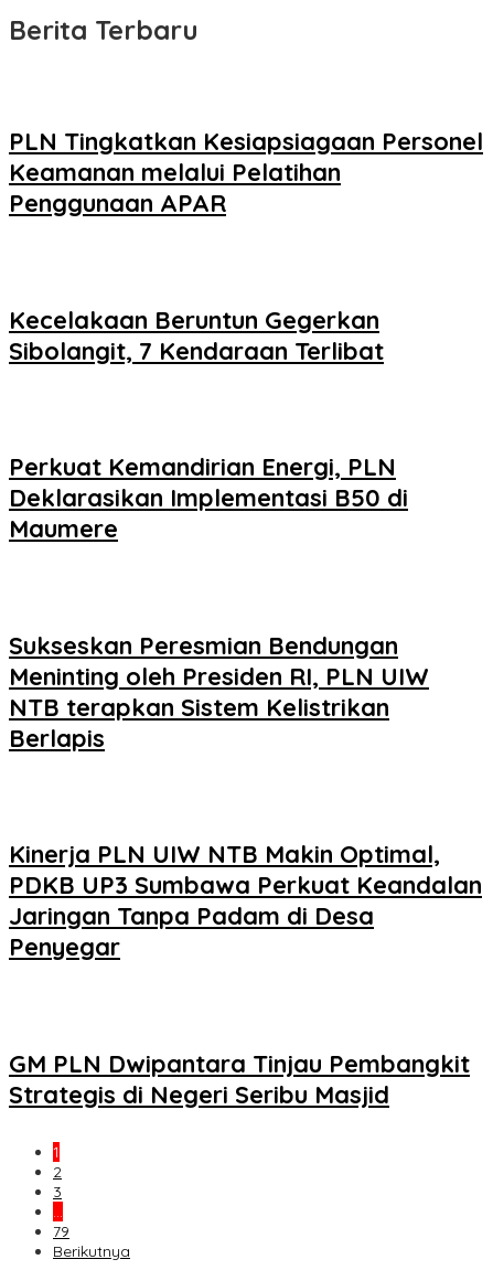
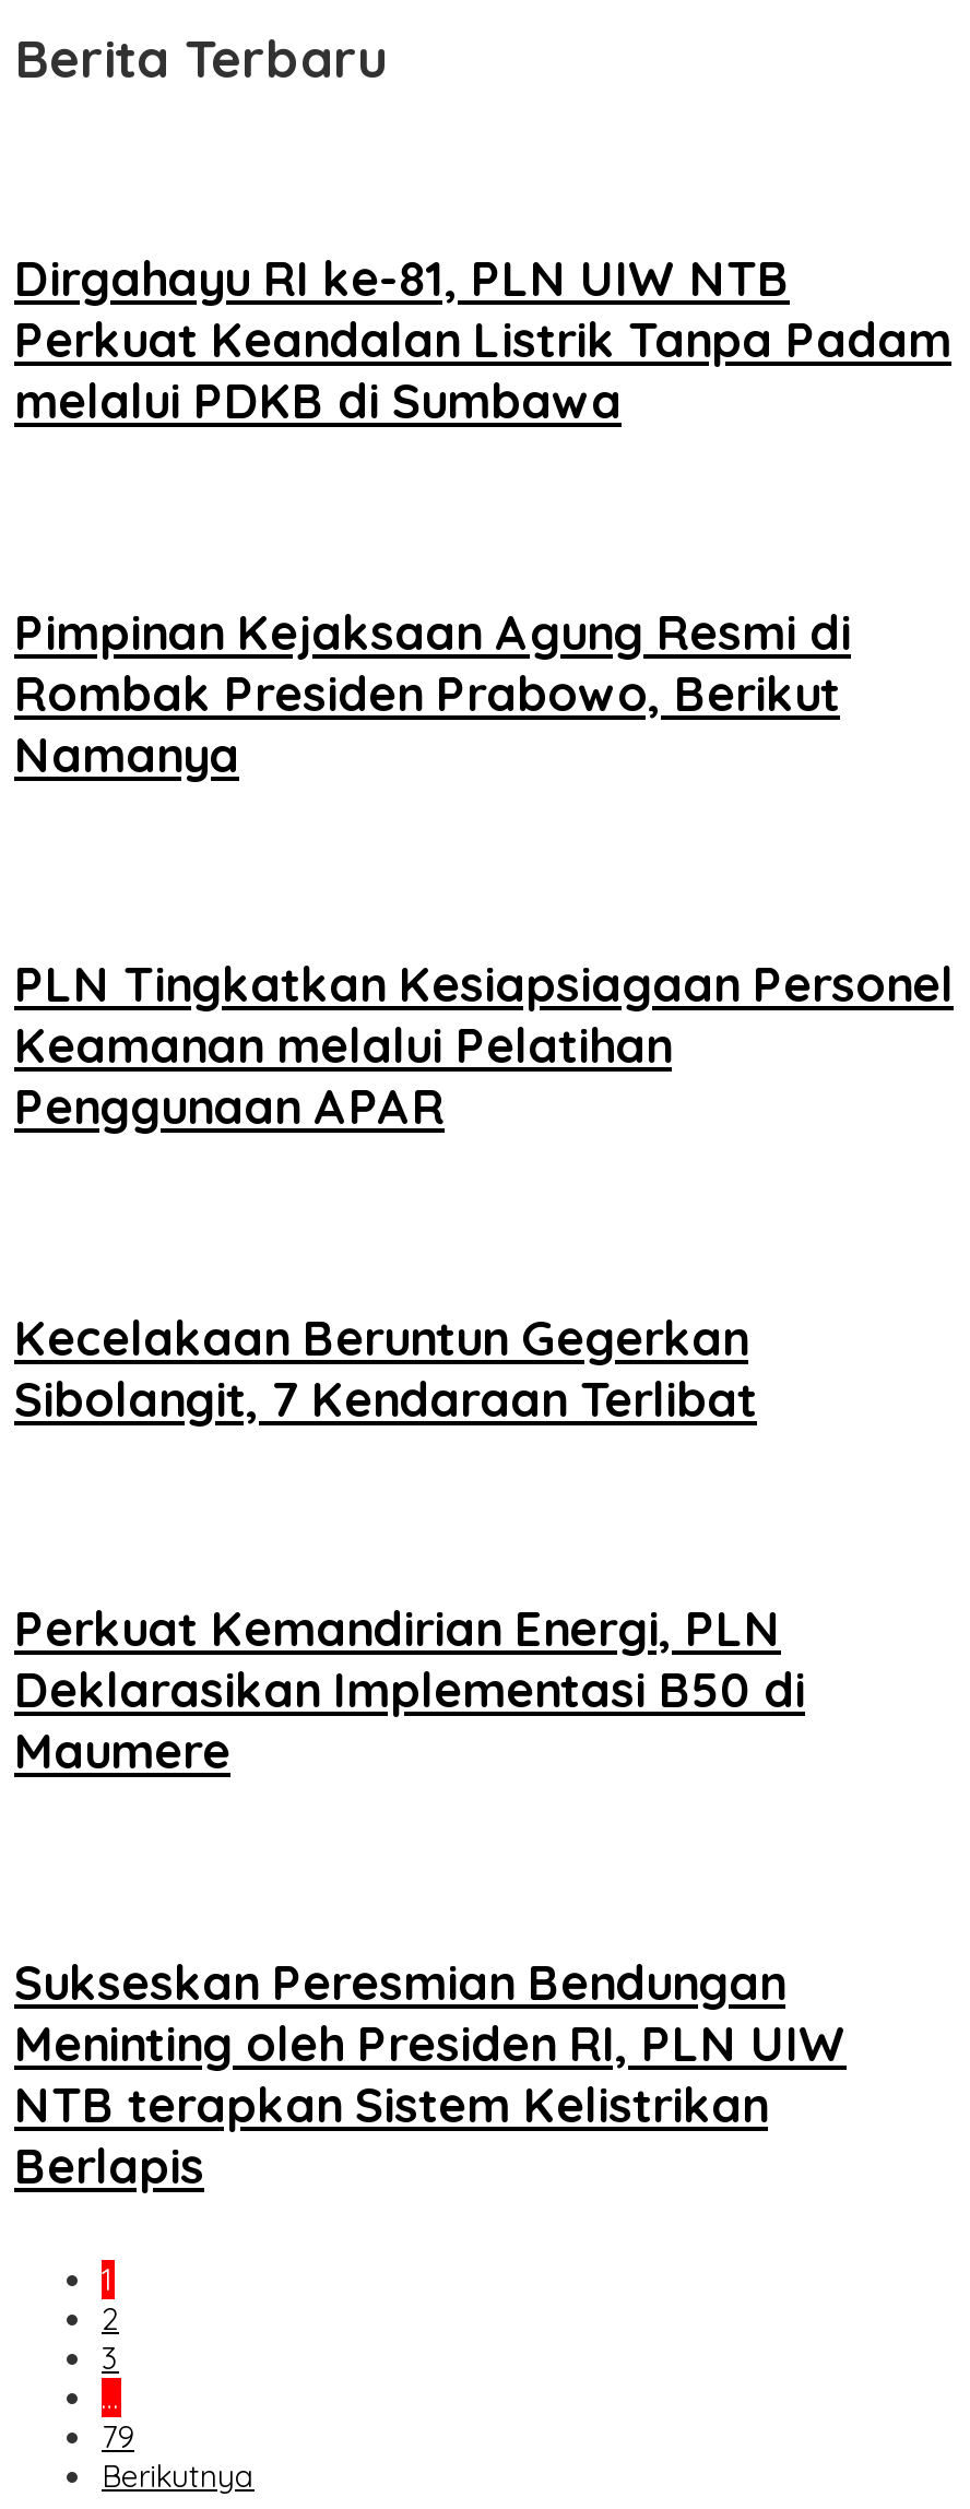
+ Dirgahayu RI ke-81, PLN UIW NTB
+ Perkuat Keandalan Listrik Tanpa Padam
+ melalui PDKB di Sumbawa

+ Pimpinan Kejaksaan Agung Resmi di
+ Rombak Presiden Prabowo, Berikut
+ Namanya

moved down: PLN Tingkatkan Kesiapsiagaan Personel | Keamanan melalui Pelatihan | Penggunaan APAR | ... | NTB terapkan Sistem Kelistrikan | Berlapis

- Kinerja PLN UIW NTB Makin Optimal,
- PDKB UP3 Sumbawa Perkuat Keandalan
- Jaringan Tanpa Padam di Desa
- Penyegar

- GM PLN Dwipantara Tinjau Pembangkit
- Strategis di Negeri Seribu Masjid
